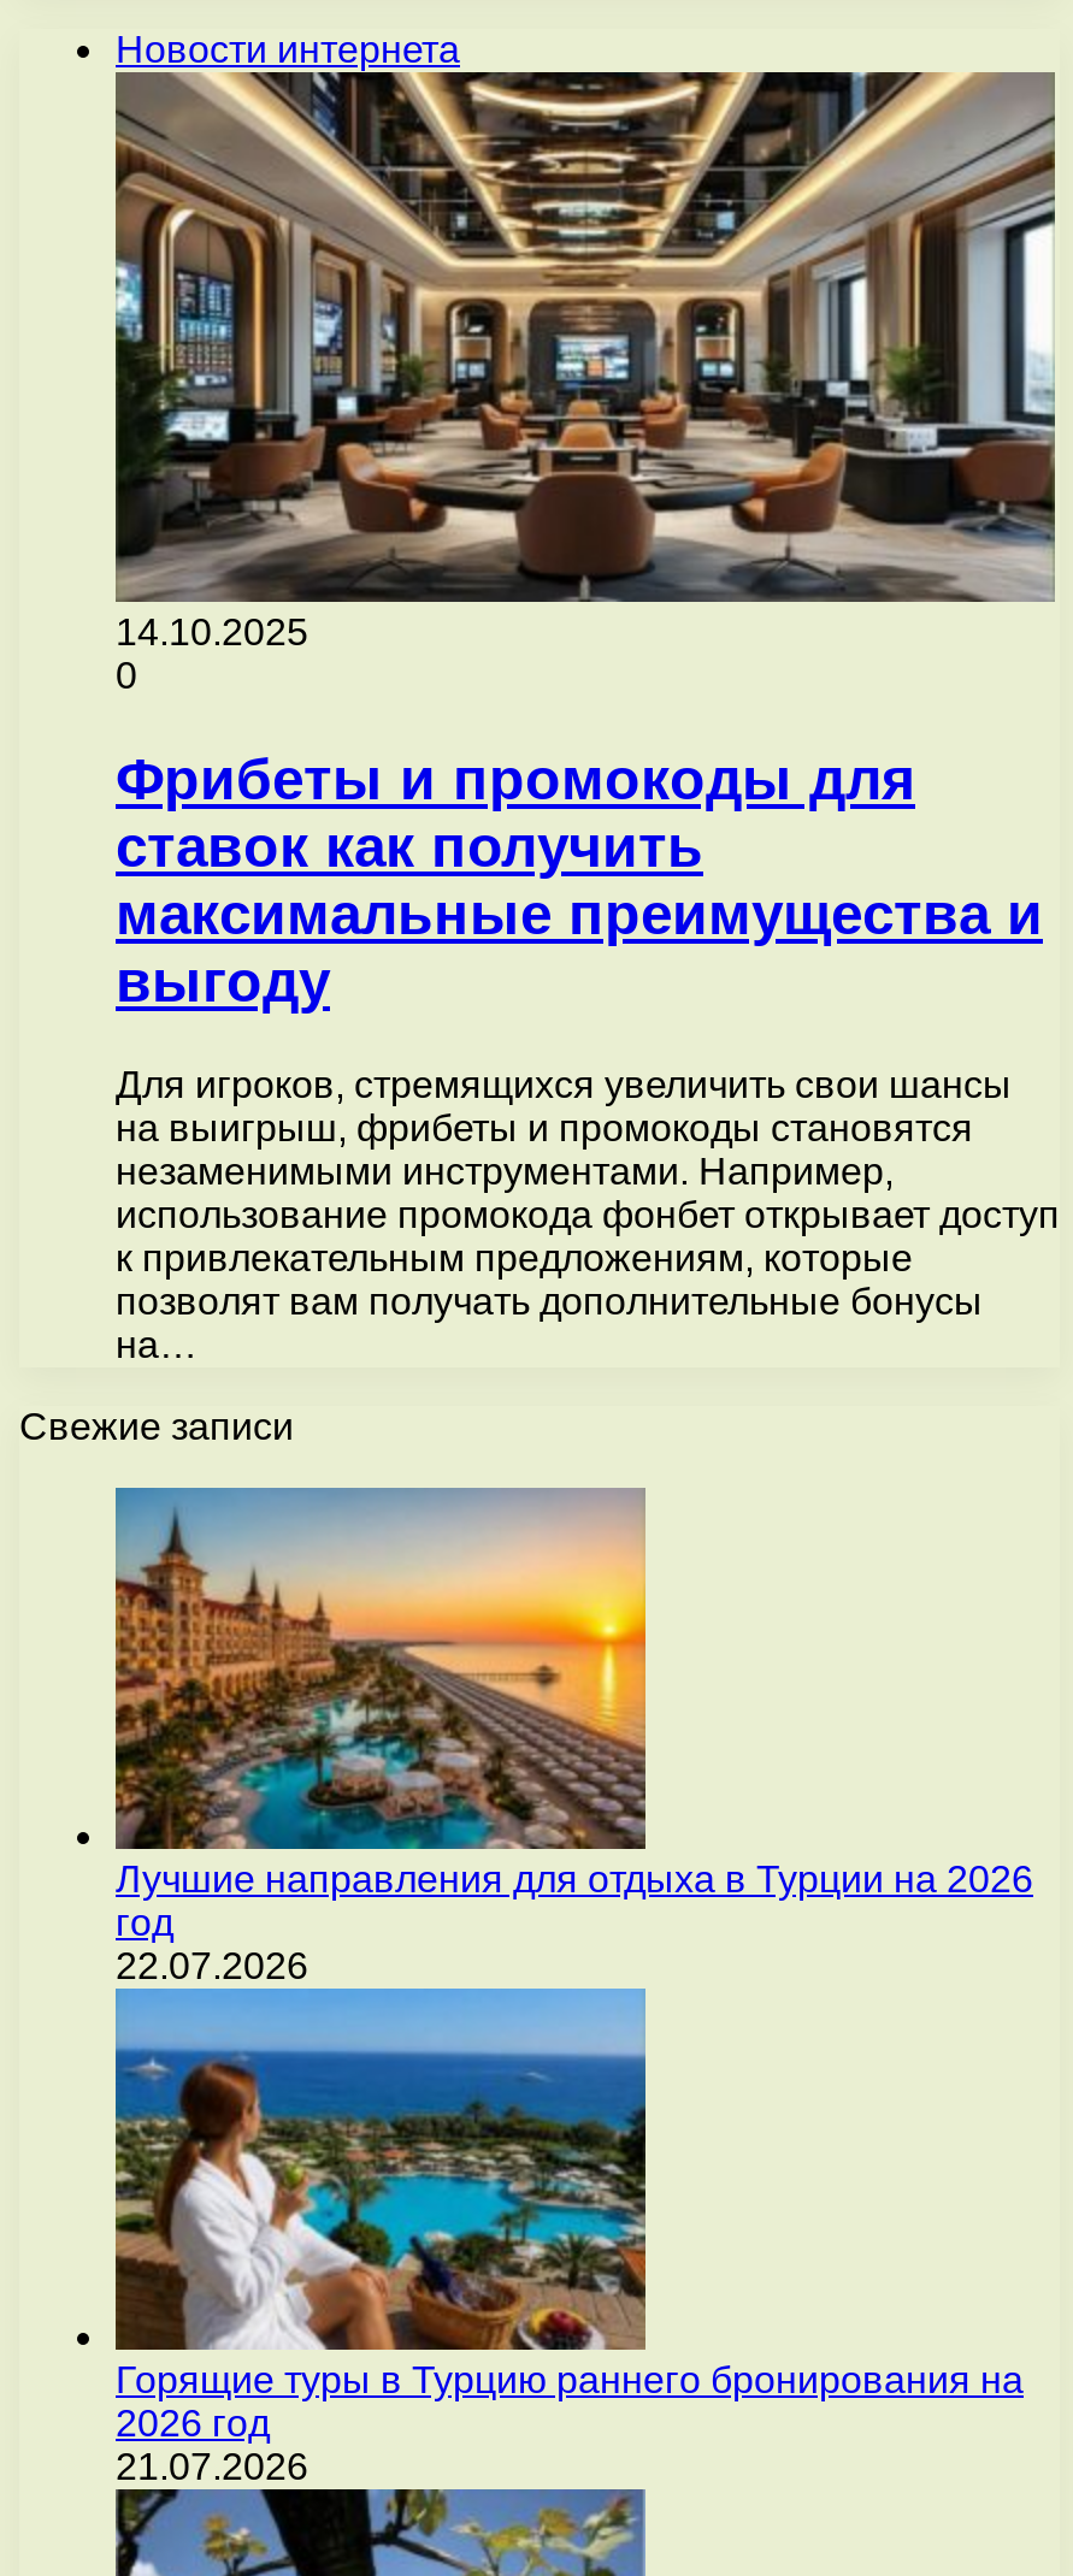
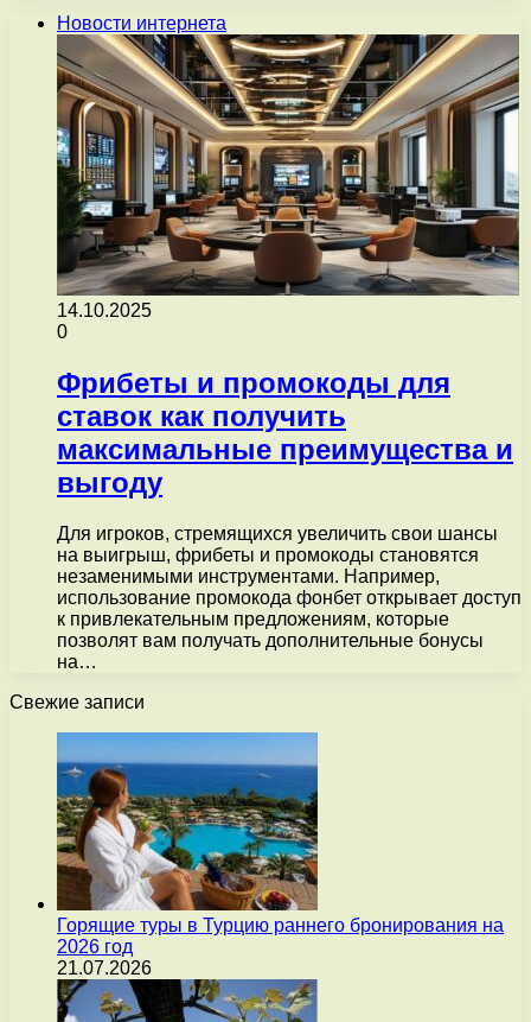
- [image]
- Лучшие направления для отдыха в Турции на 2026
- год
- 22.07.2026
